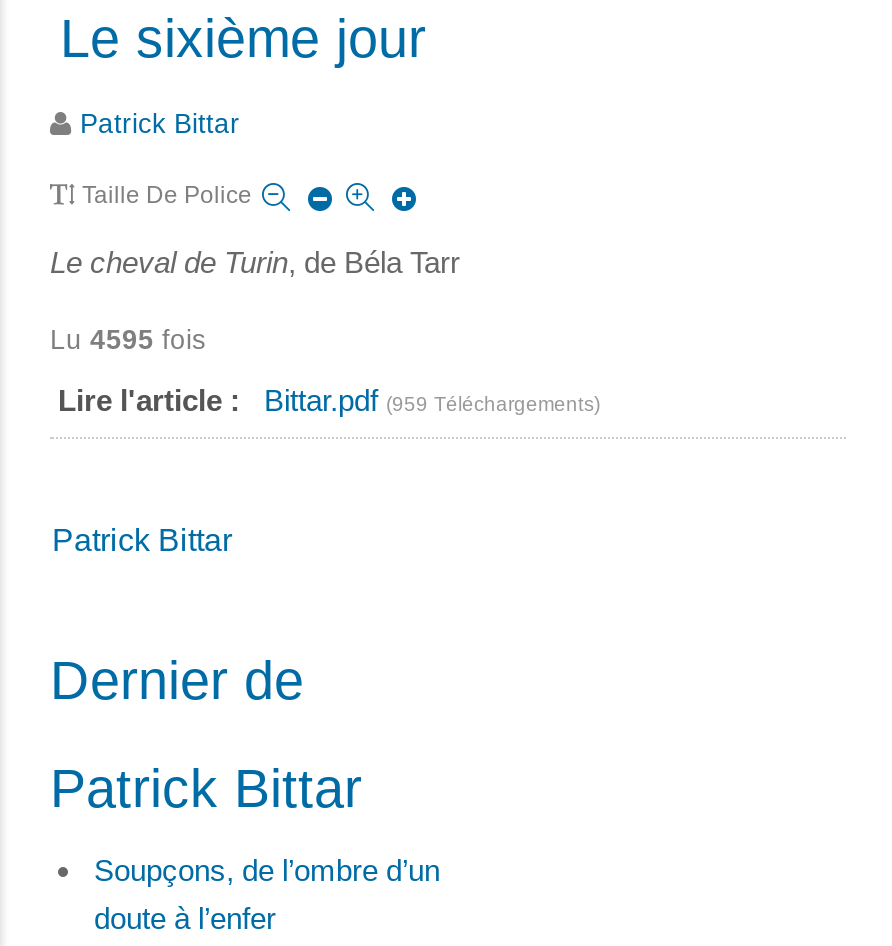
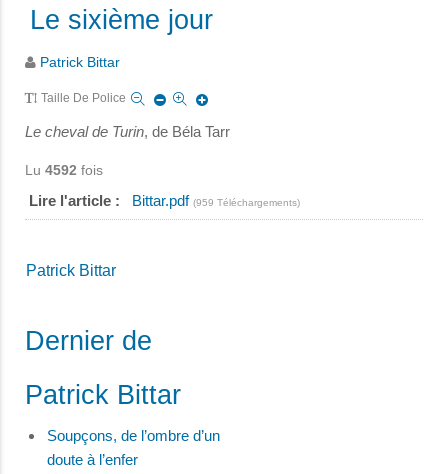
- Lu 4595 fois
+ Lu 4592 fois
